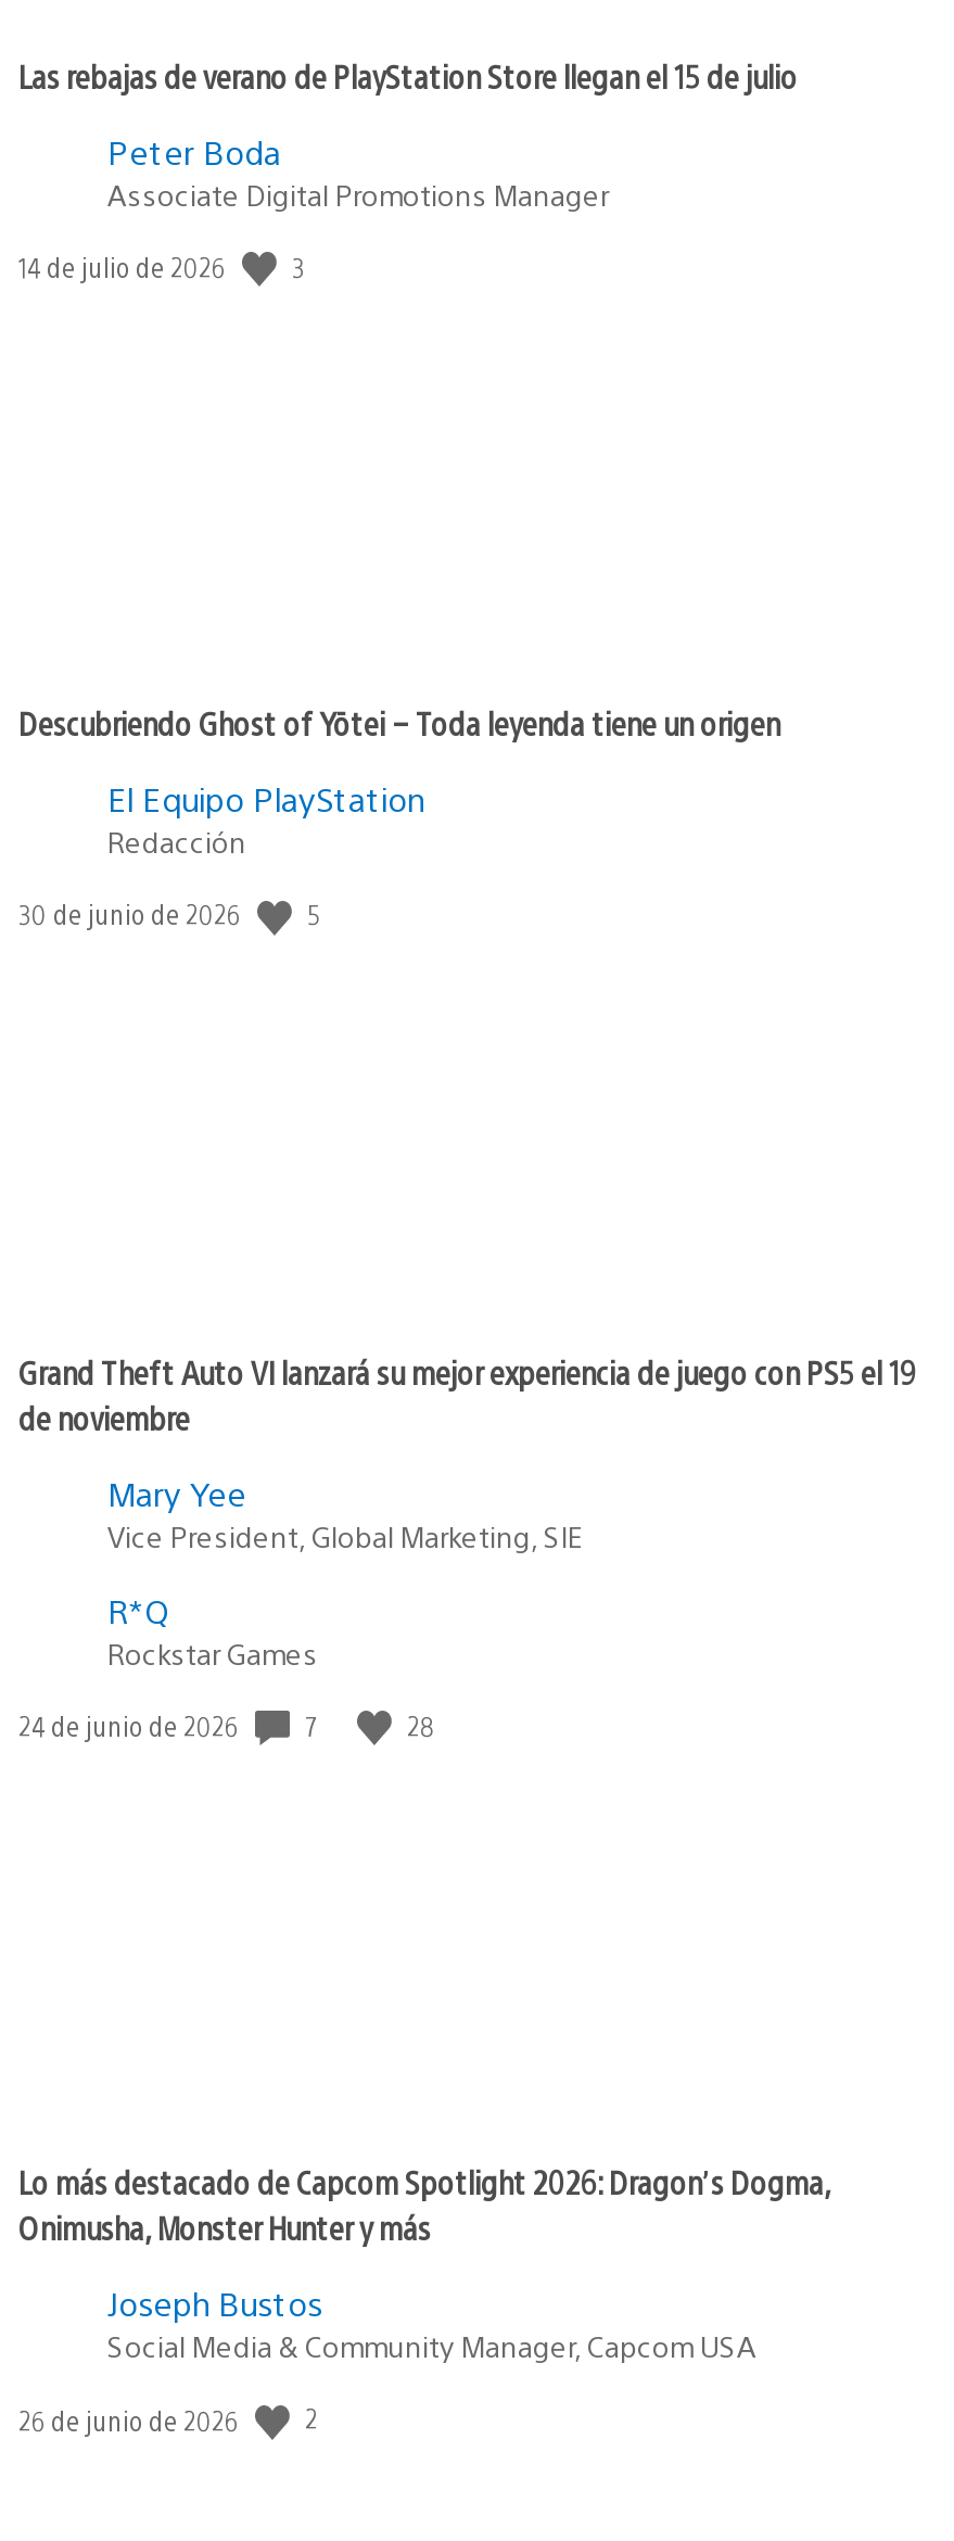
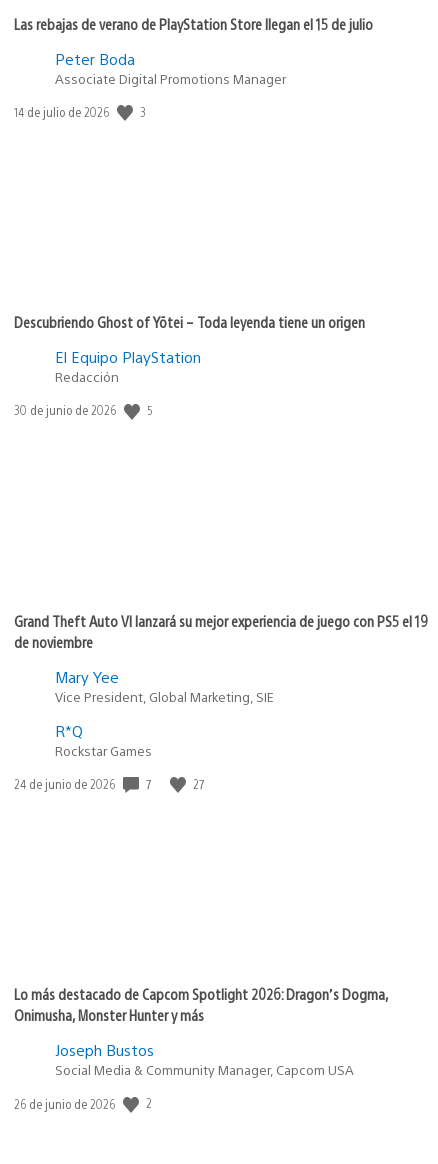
- 28
+ 27
